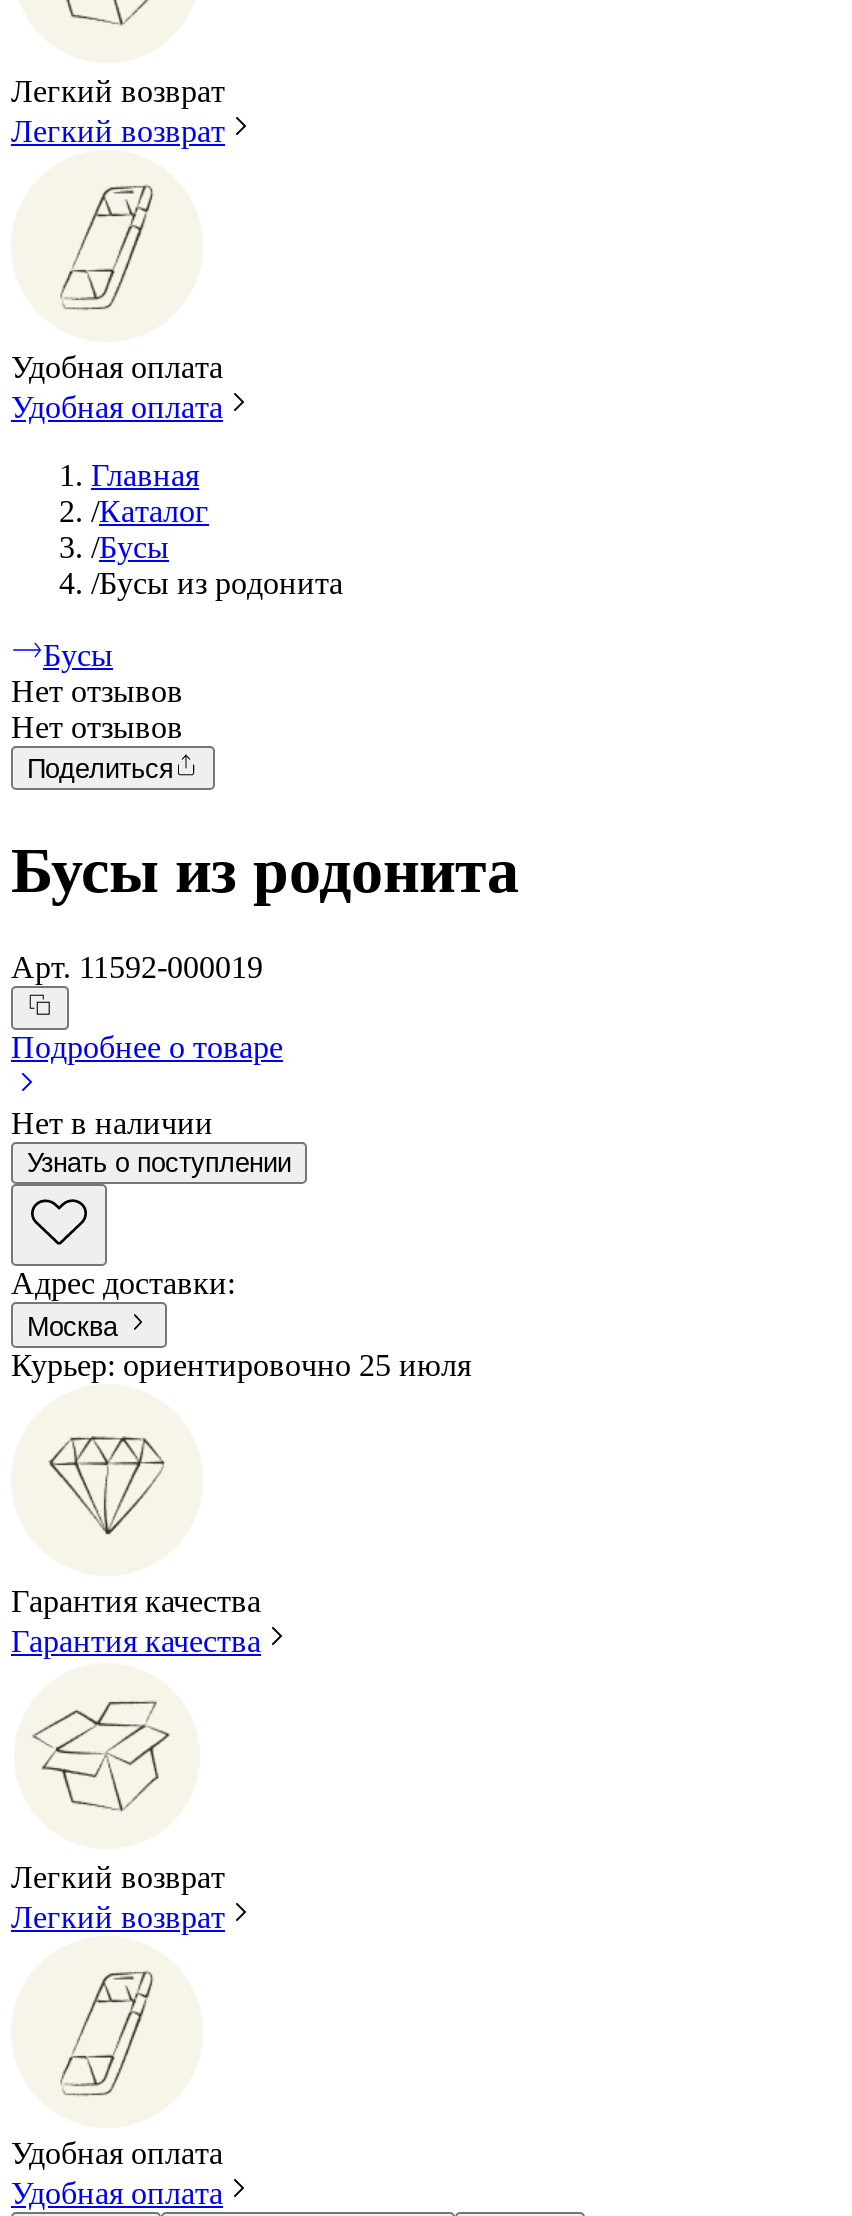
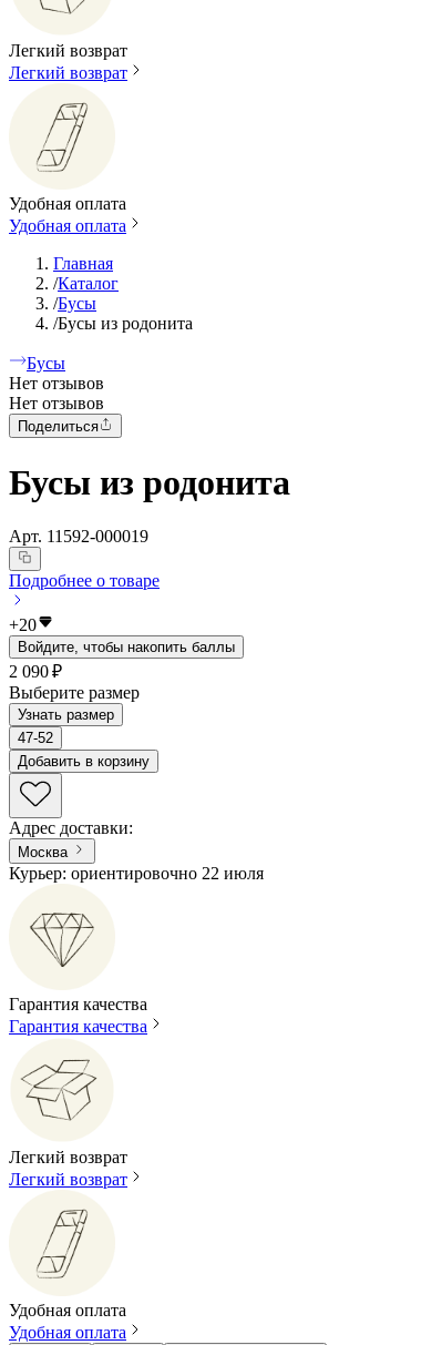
- Нет в наличии
- Узнать о поступлении
+ +20
+ Войдите, чтобы накопить баллы
+ 2 090 ₽
+ Выберите размер
+ Узнать размер
+ 47-52
+ Добавить в корзину

- Курьер: ориентировочно 25 июля
+ Курьер: ориентировочно 22 июля
